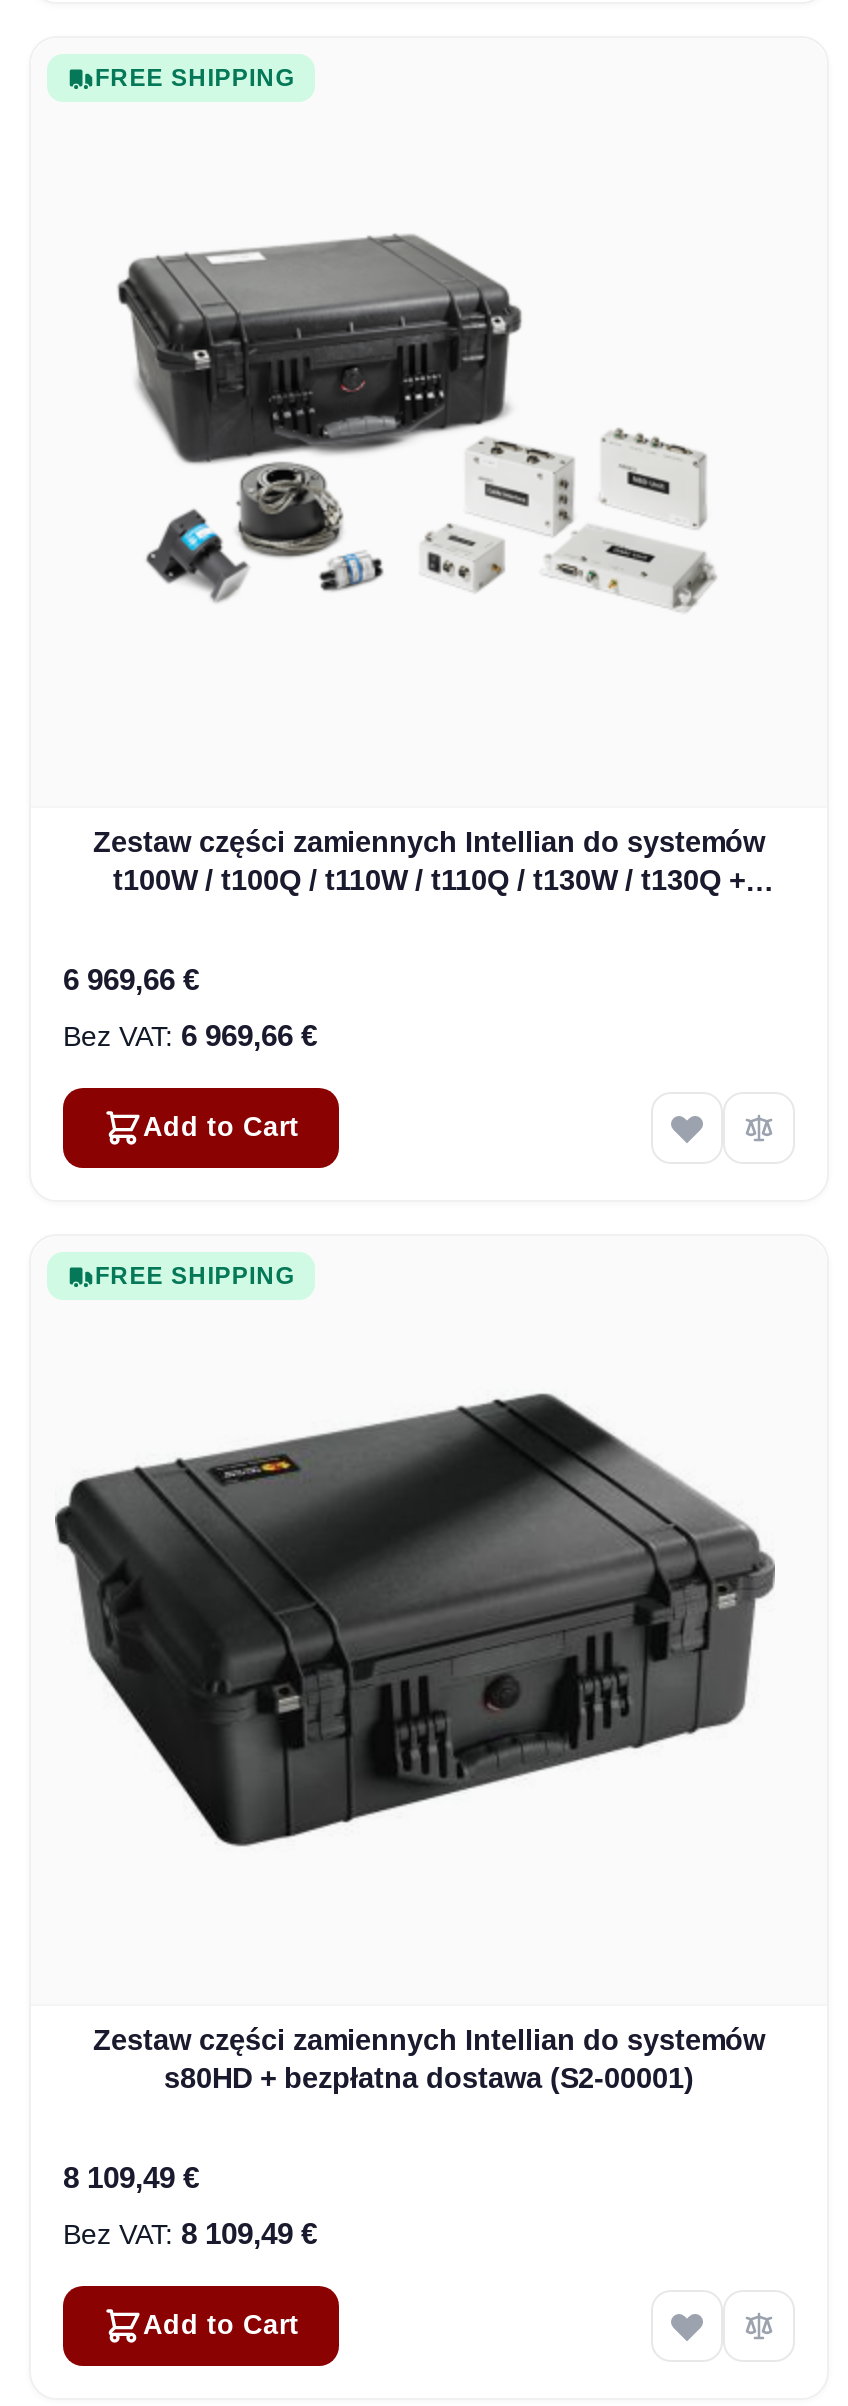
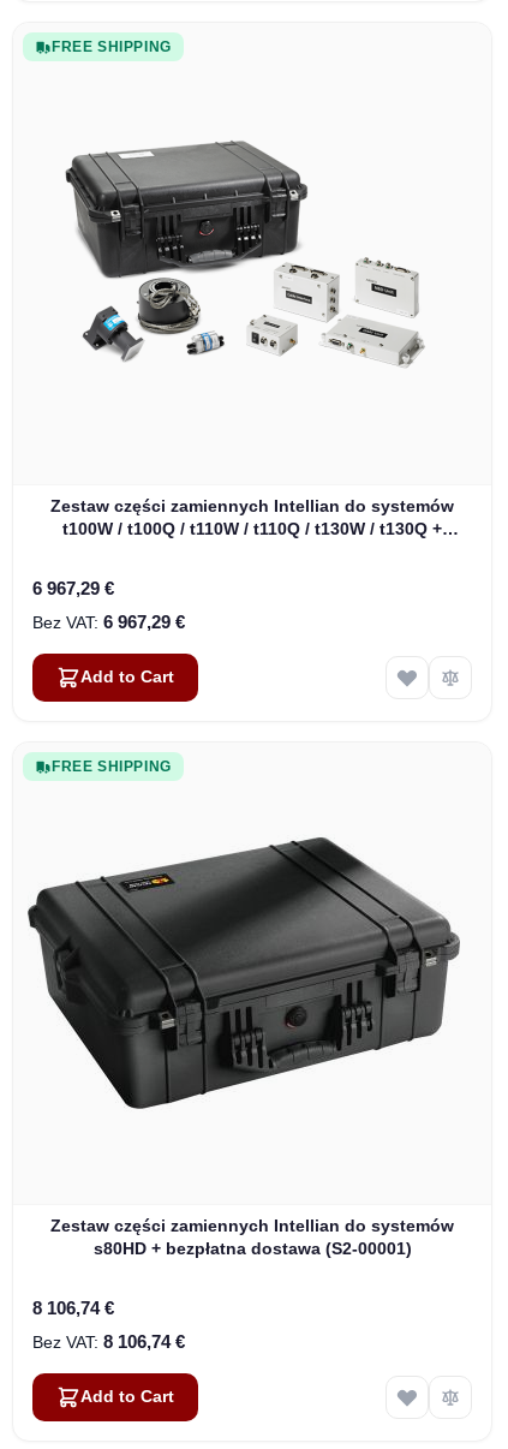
- 6 969,66 €
+ 6 967,29 €

- 6 969,66 €
+ 6 967,29 €

- 8 109,49 €
+ 8 106,74 €

- 8 109,49 €
+ 8 106,74 €
